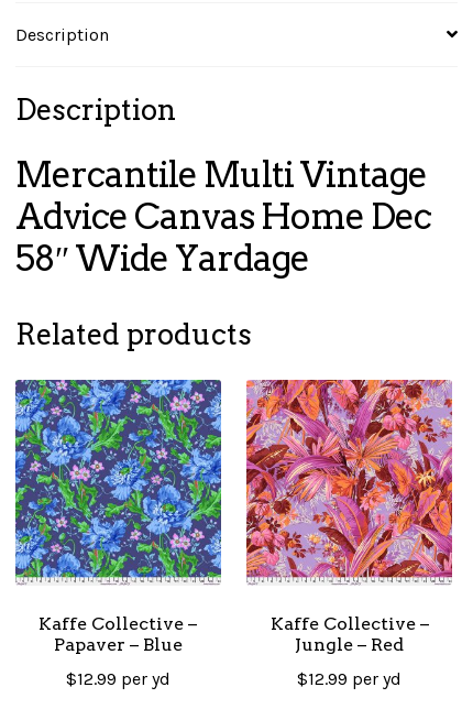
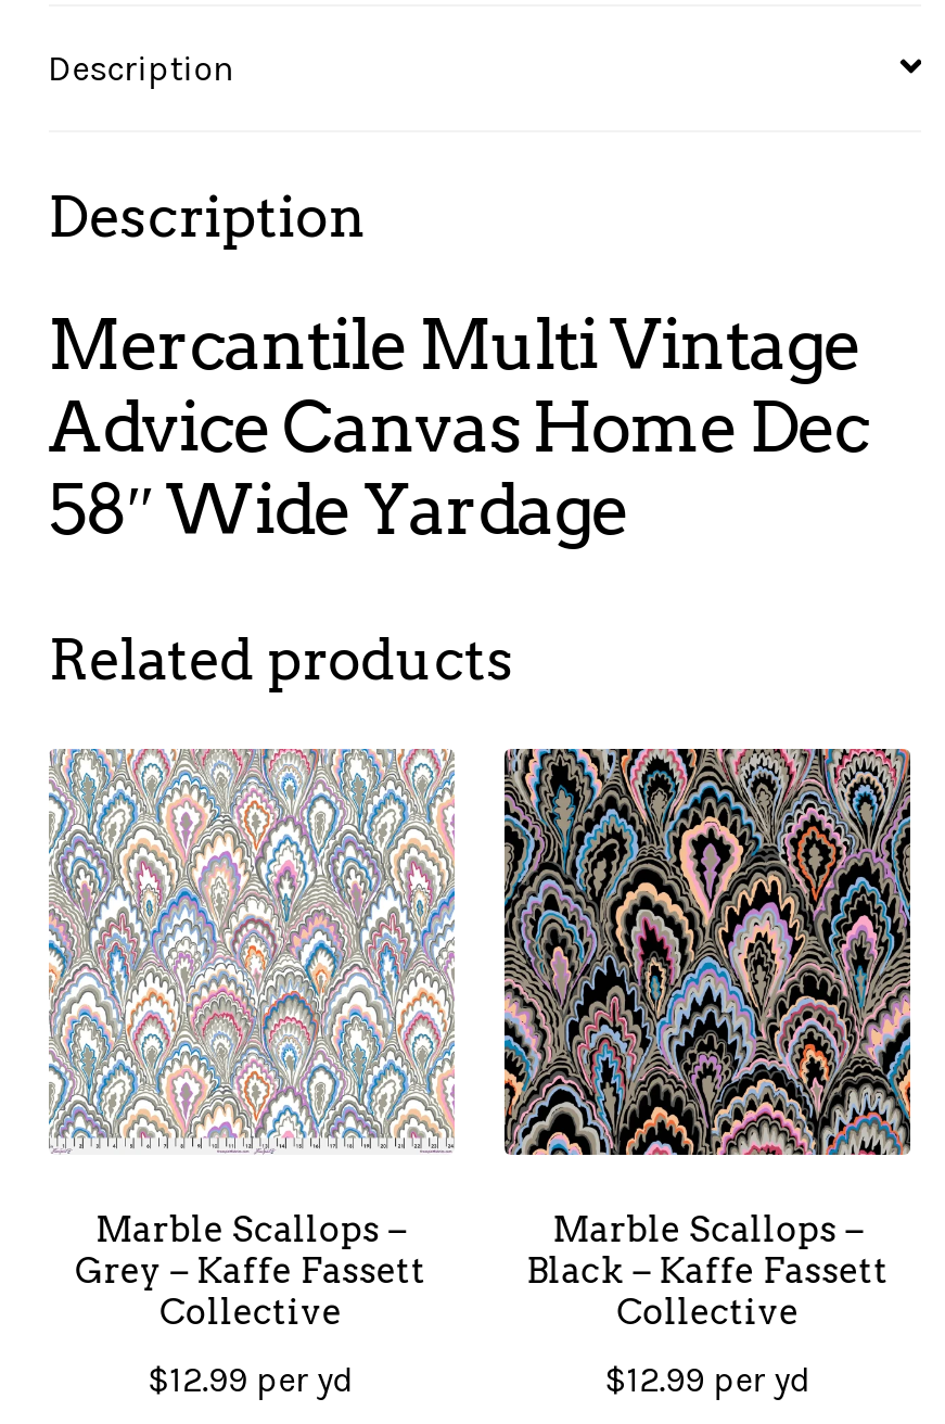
- [image]
- Kaffe Collective –
- Papaver – Blue
+ [image]
+ Marble Scallops –
+ Grey – Kaffe Fassett
+ Collective

- [image]
- Kaffe Collective –
- Jungle – Red
+ [image]
+ Marble Scallops –
+ Black – Kaffe Fassett
+ Collective
